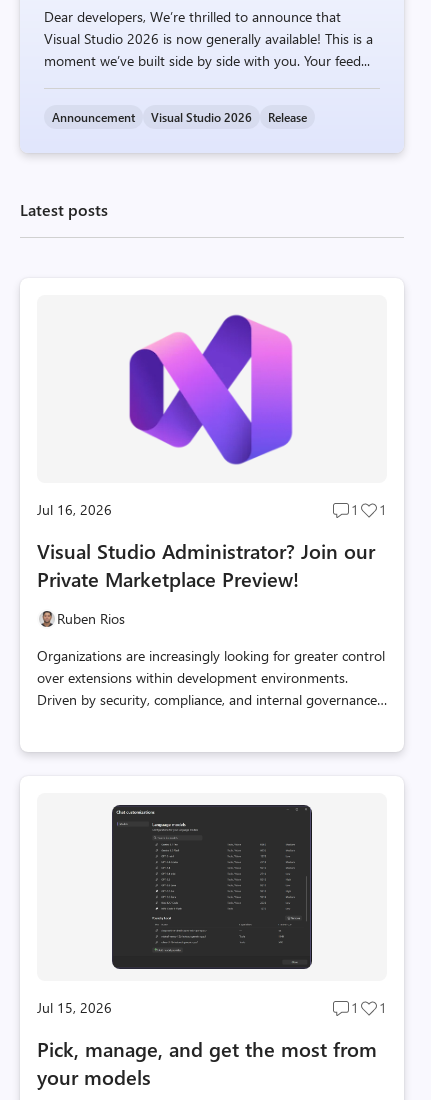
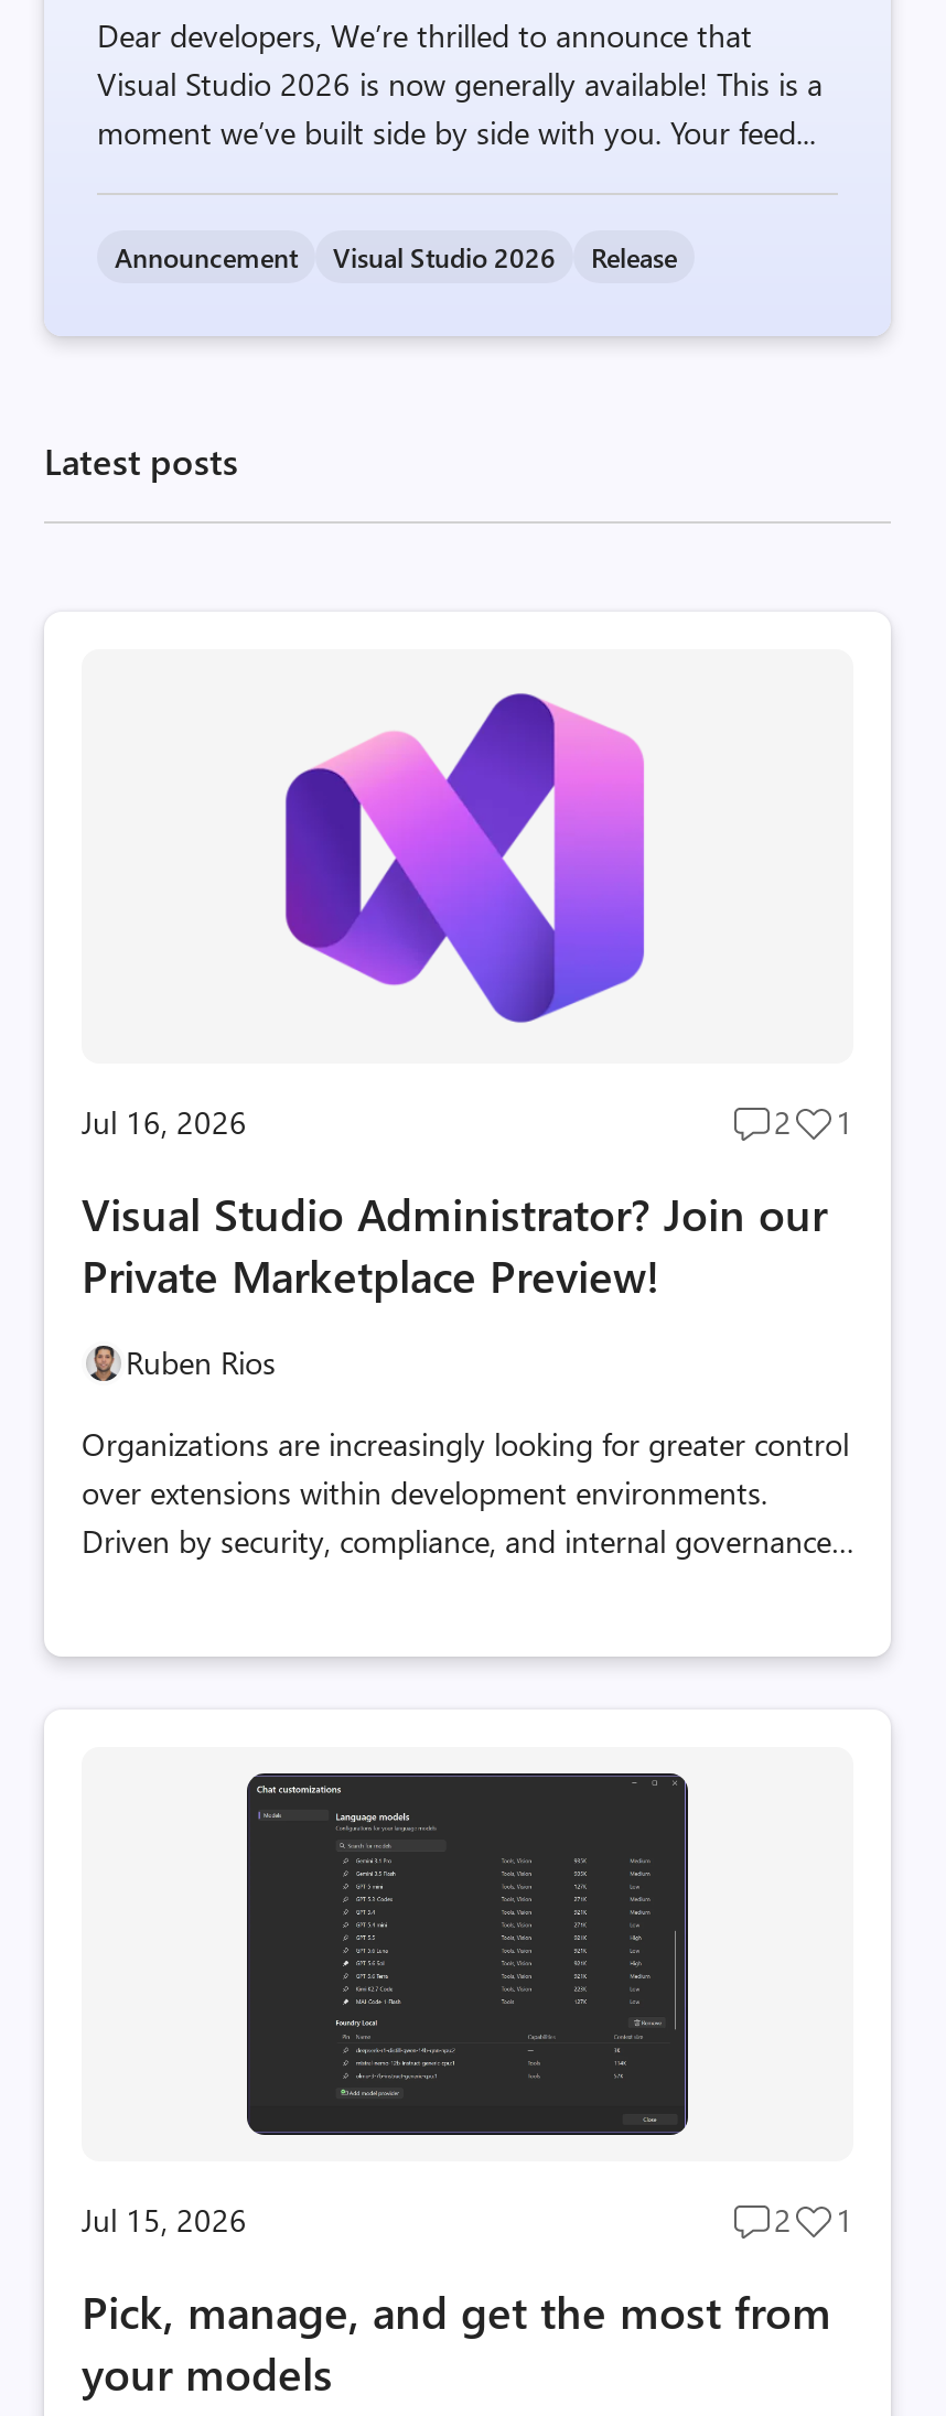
- 1
+ 2

- 1
+ 2
